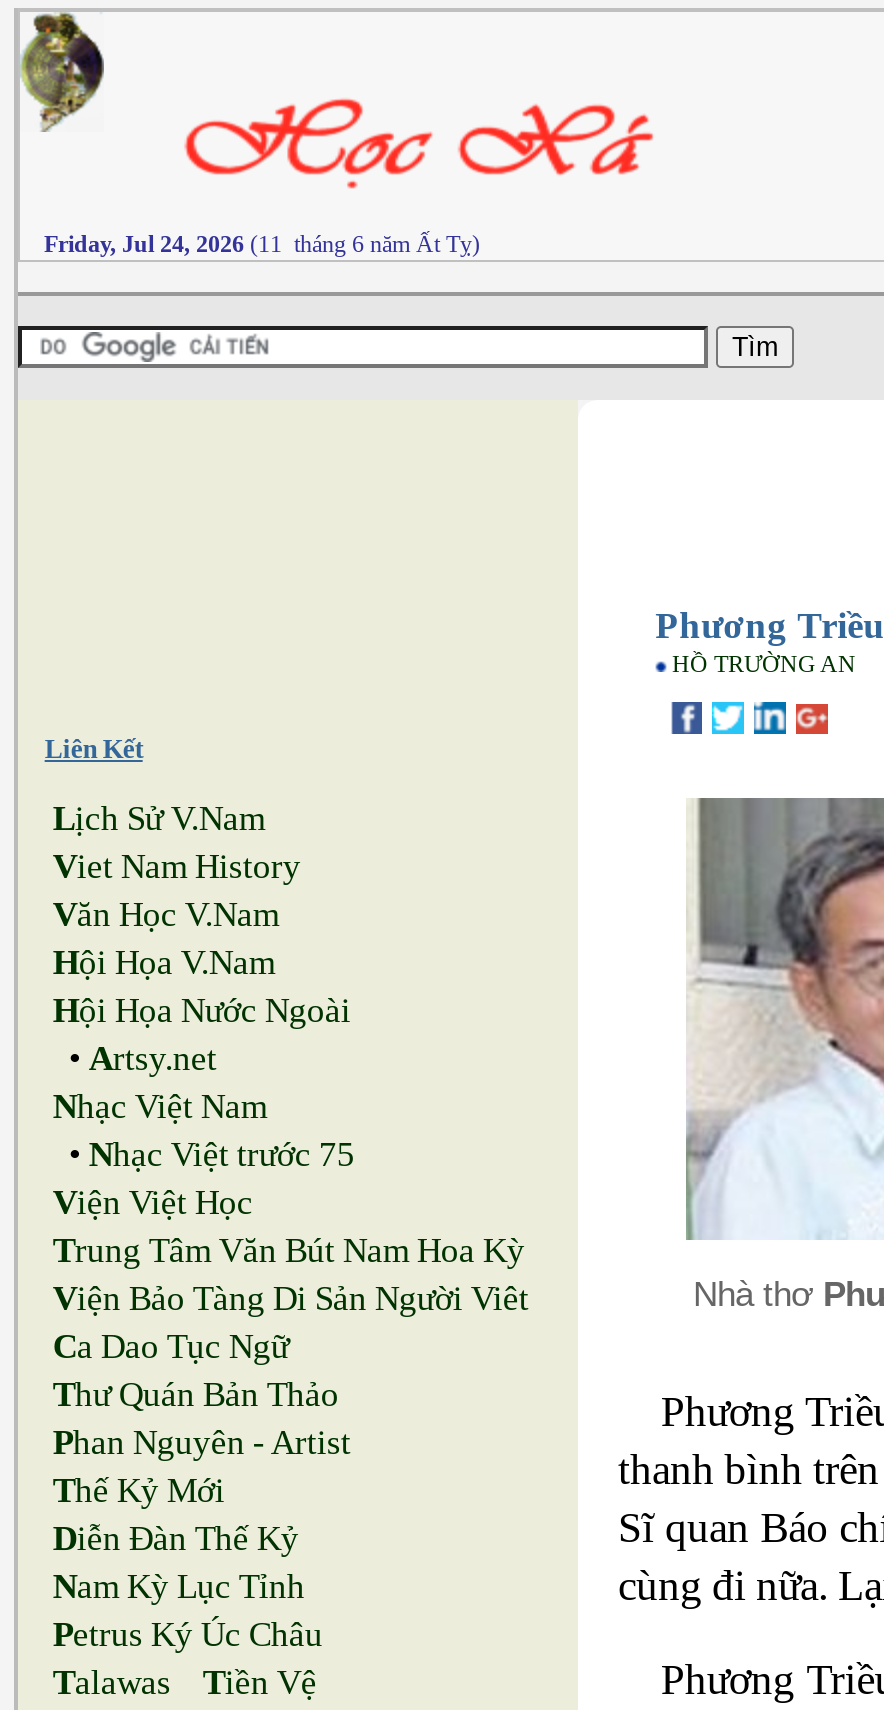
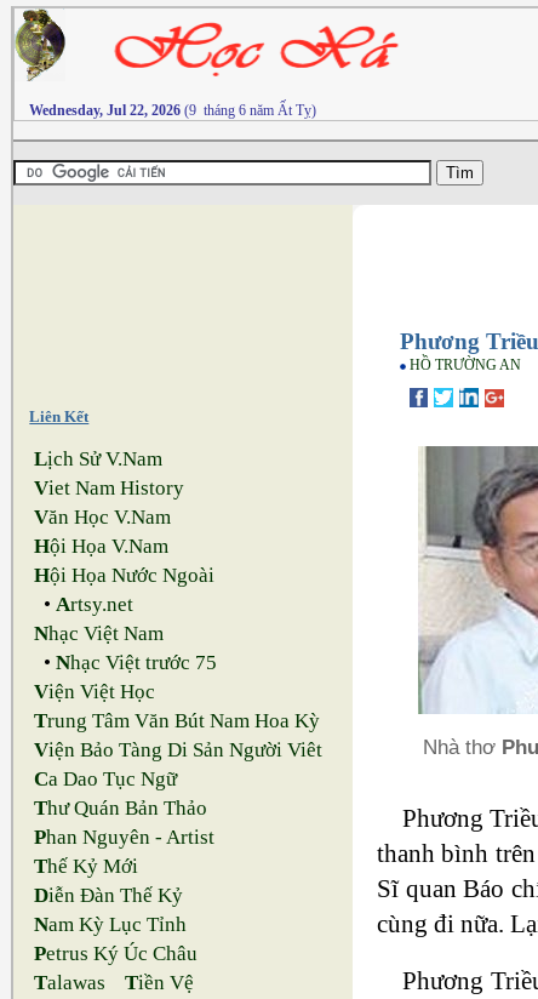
- Friday, Jul 24, 2026 (11 tháng 6 năm Ất Tỵ)
+ Wednesday, Jul 22, 2026 (9 tháng 6 năm Ất Tỵ)
